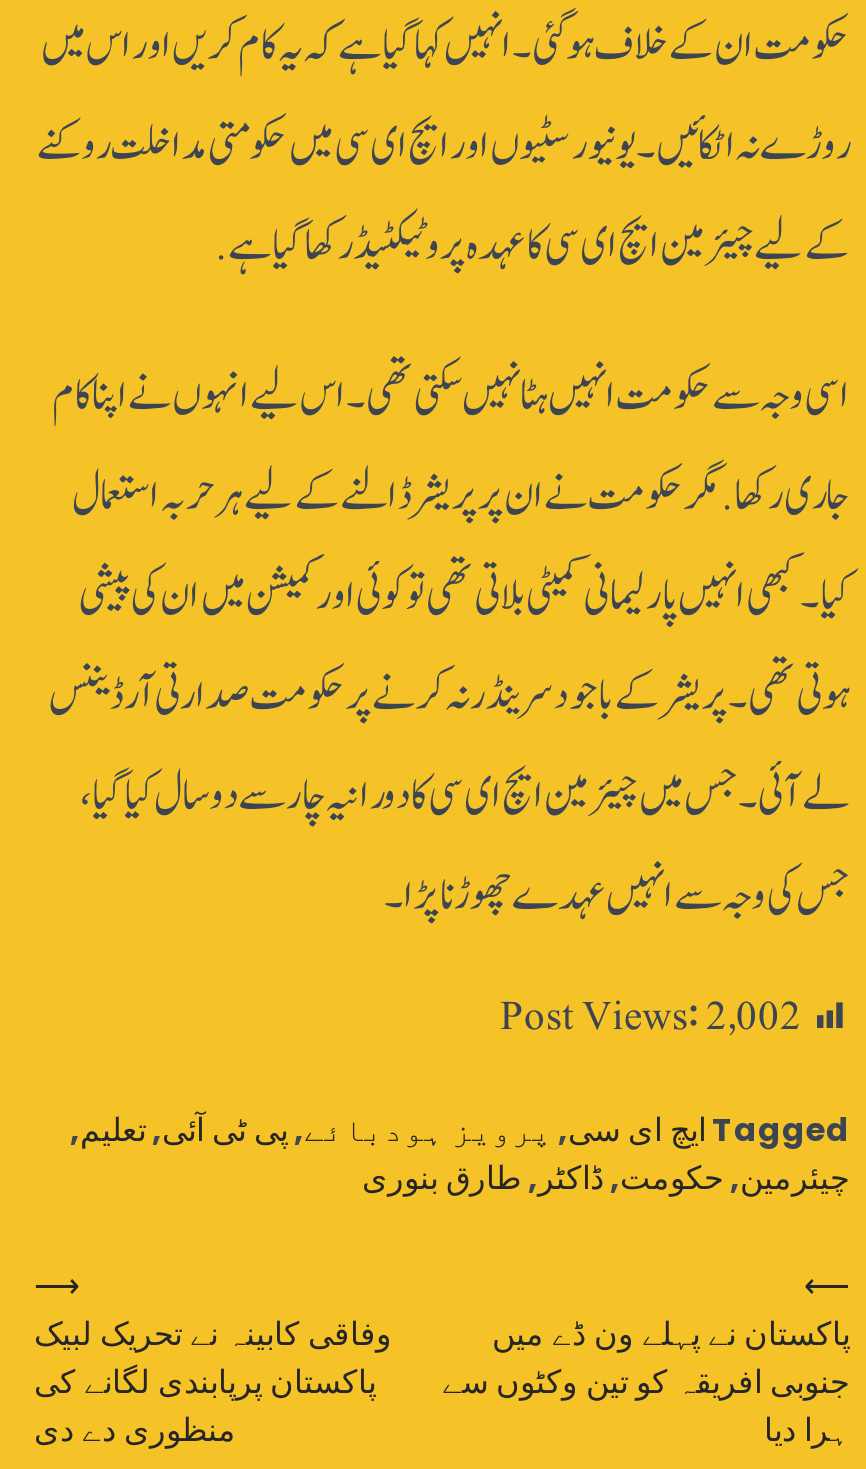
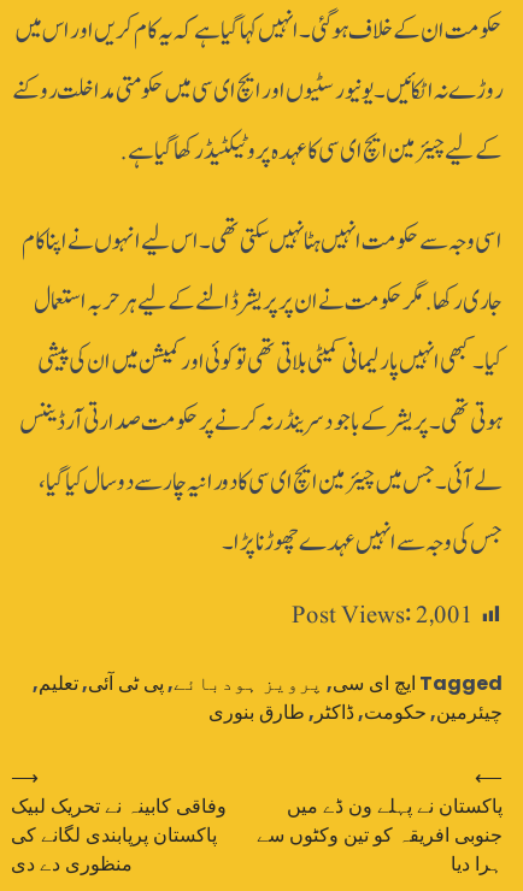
- Post Views: 2,002
+ Post Views: 2,001
